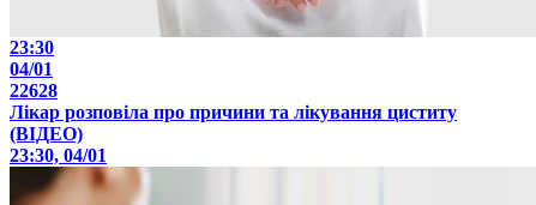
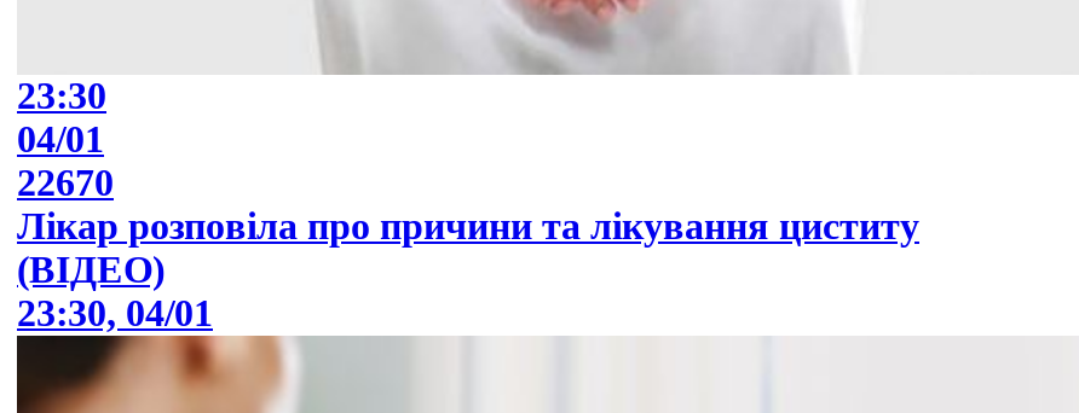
- 22628
+ 22670
